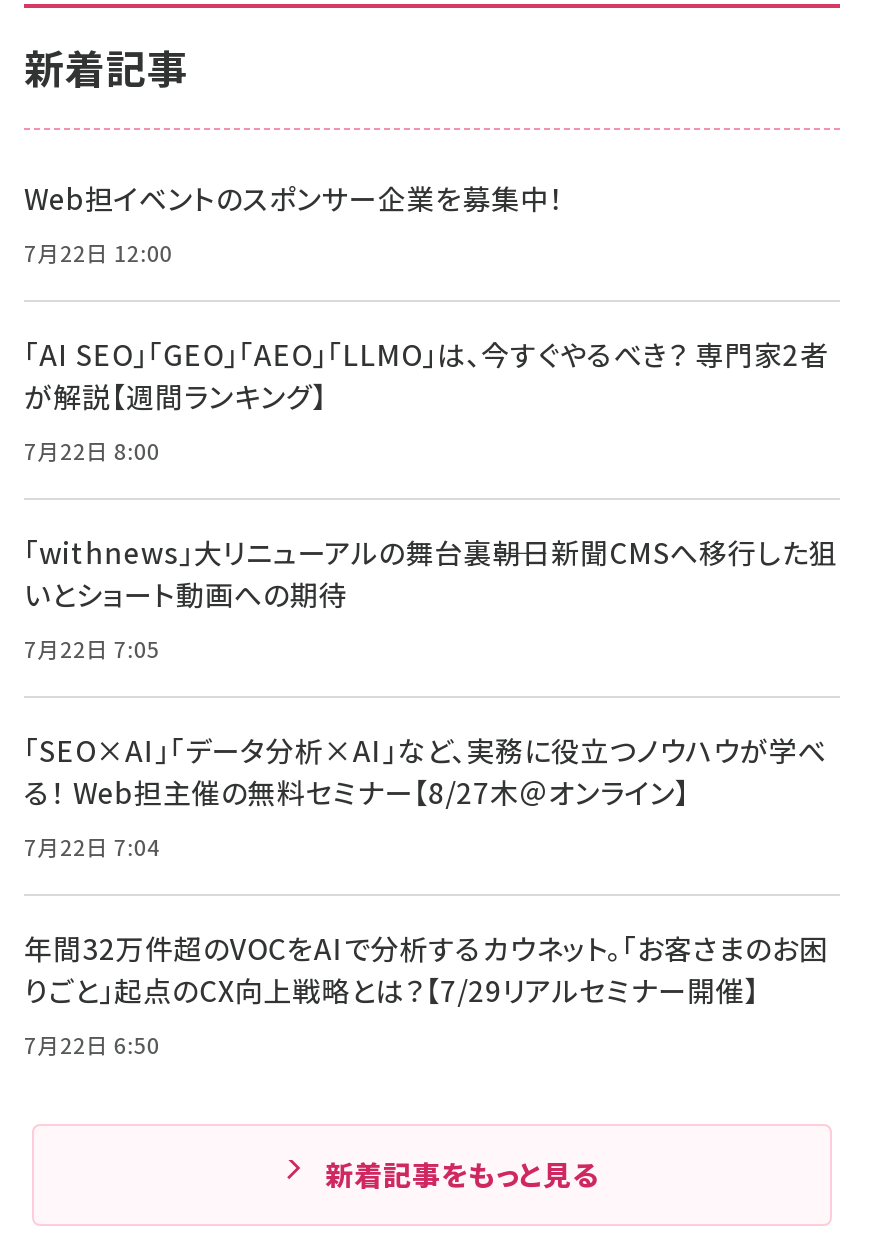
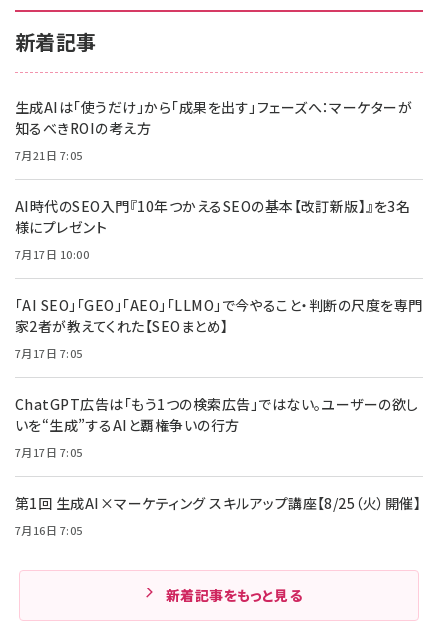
- Web担イベントのスポンサー企業を募集中！
- 7月22日 12:00
+ 生成AIは「使うだけ」から「成果を出す」フェーズへ：マーケターが
+ 知るべきROIの考え方
+ 7月21日 7:05

- 「AI SEO」「GEO」「AEO」「LLMO」は、今すぐやるべき？ 専門家2者
- が解説【週間ランキング】
- 7月22日 8:00
+ AI時代のSEO入門『10年つかえるSEOの基本【改訂新版】』を3名
+ 様にプレゼント
+ 7月17日 10:00

- 「withnews」大リニューアルの舞台裏――朝日新聞CMSへ移行した狙
- いとショート動画への期待
- 7月22日 7:05
+ 「AI SEO」「GEO」「AEO」「LLMO」で今やること・判断の尺度を専門
+ 家2者が教えてくれた【SEOまとめ】
+ 7月17日 7:05

- 「SEO×AI」「データ分析×AI」など、実務に役立つノウハウが学べ
- る！ Web担主催の無料セミナー【8/27木＠オンライン】
- 7月22日 7:04
+ ChatGPT広告は「もう1つの検索広告」ではない。ユーザーの欲し
+ いを“生成”するAIと覇権争いの行方
+ 7月17日 7:05

- 年間32万件超のVOCをAIで分析するカウネット。「お客さまのお困
- りごと」起点のCX向上戦略とは？【7/29リアルセミナー開催】
- 7月22日 6:50
+ 第1回 生成AI×マーケティング スキルアップ講座【8/25（火）開催】
+ 7月16日 7:05
